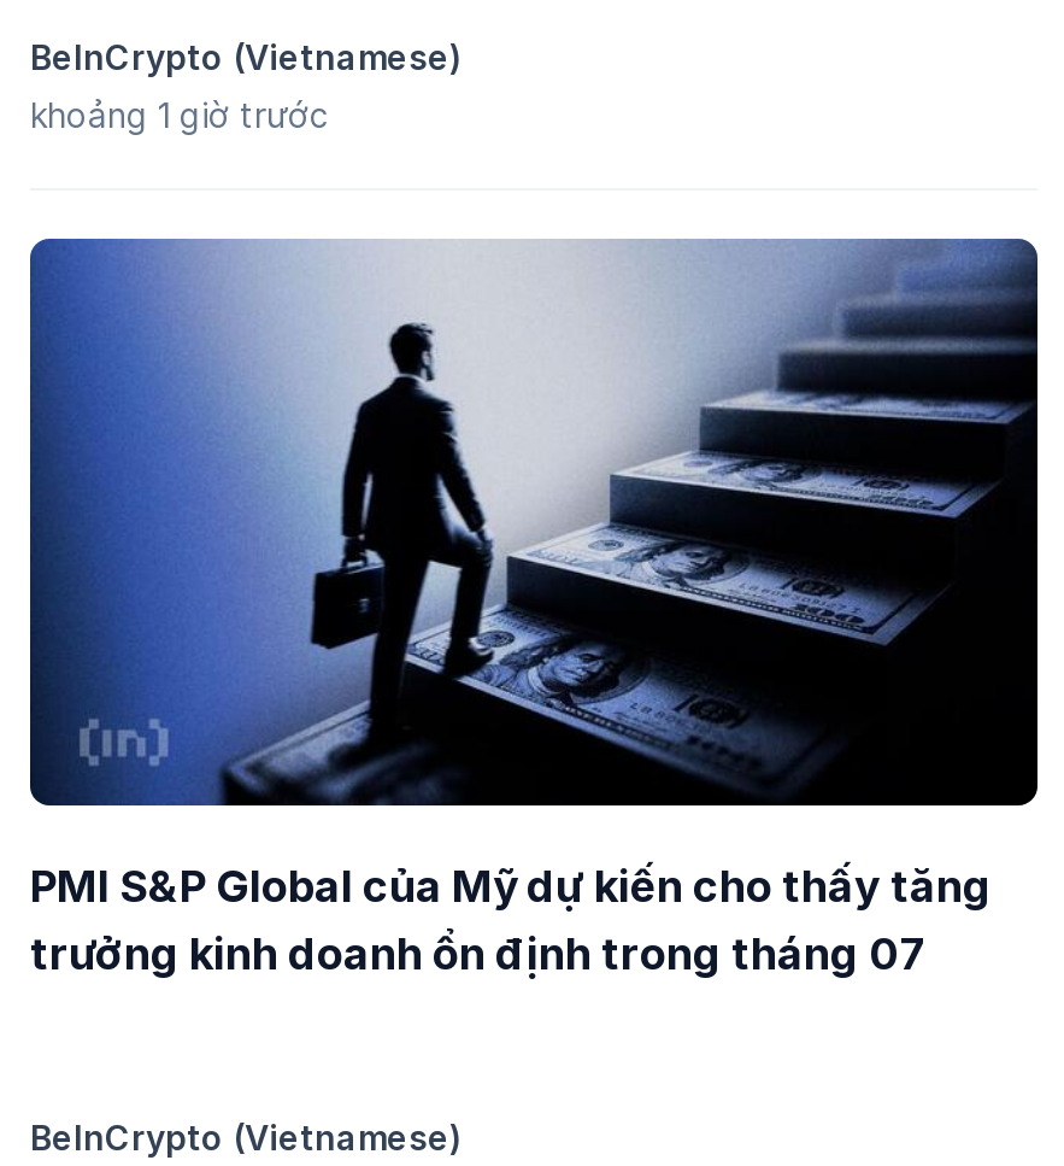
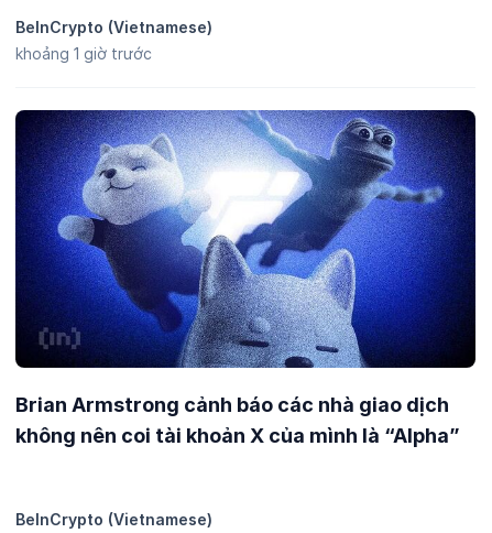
- [image]
- PMI S&P Global của Mỹ dự kiến cho thấy tăng
- trưởng kinh doanh ổn định trong tháng 07
+ [image]
+ Brian Armstrong cảnh báo các nhà giao dịch
+ không nên coi tài khoản X của mình là “Alpha”
